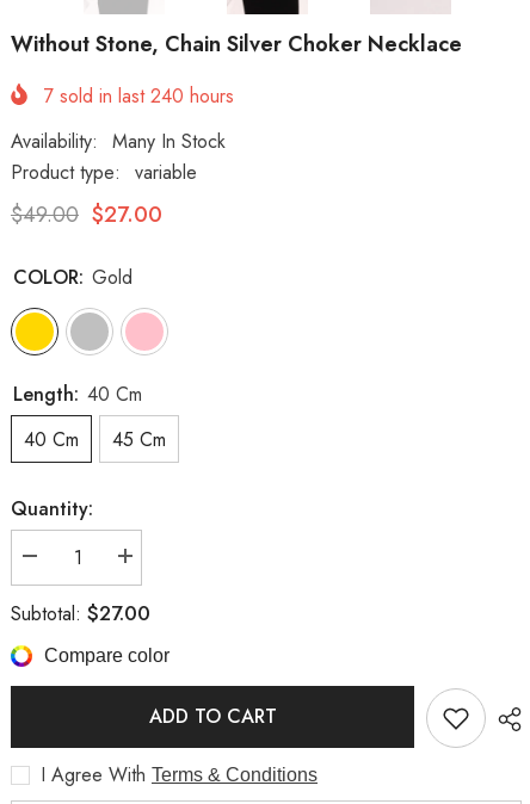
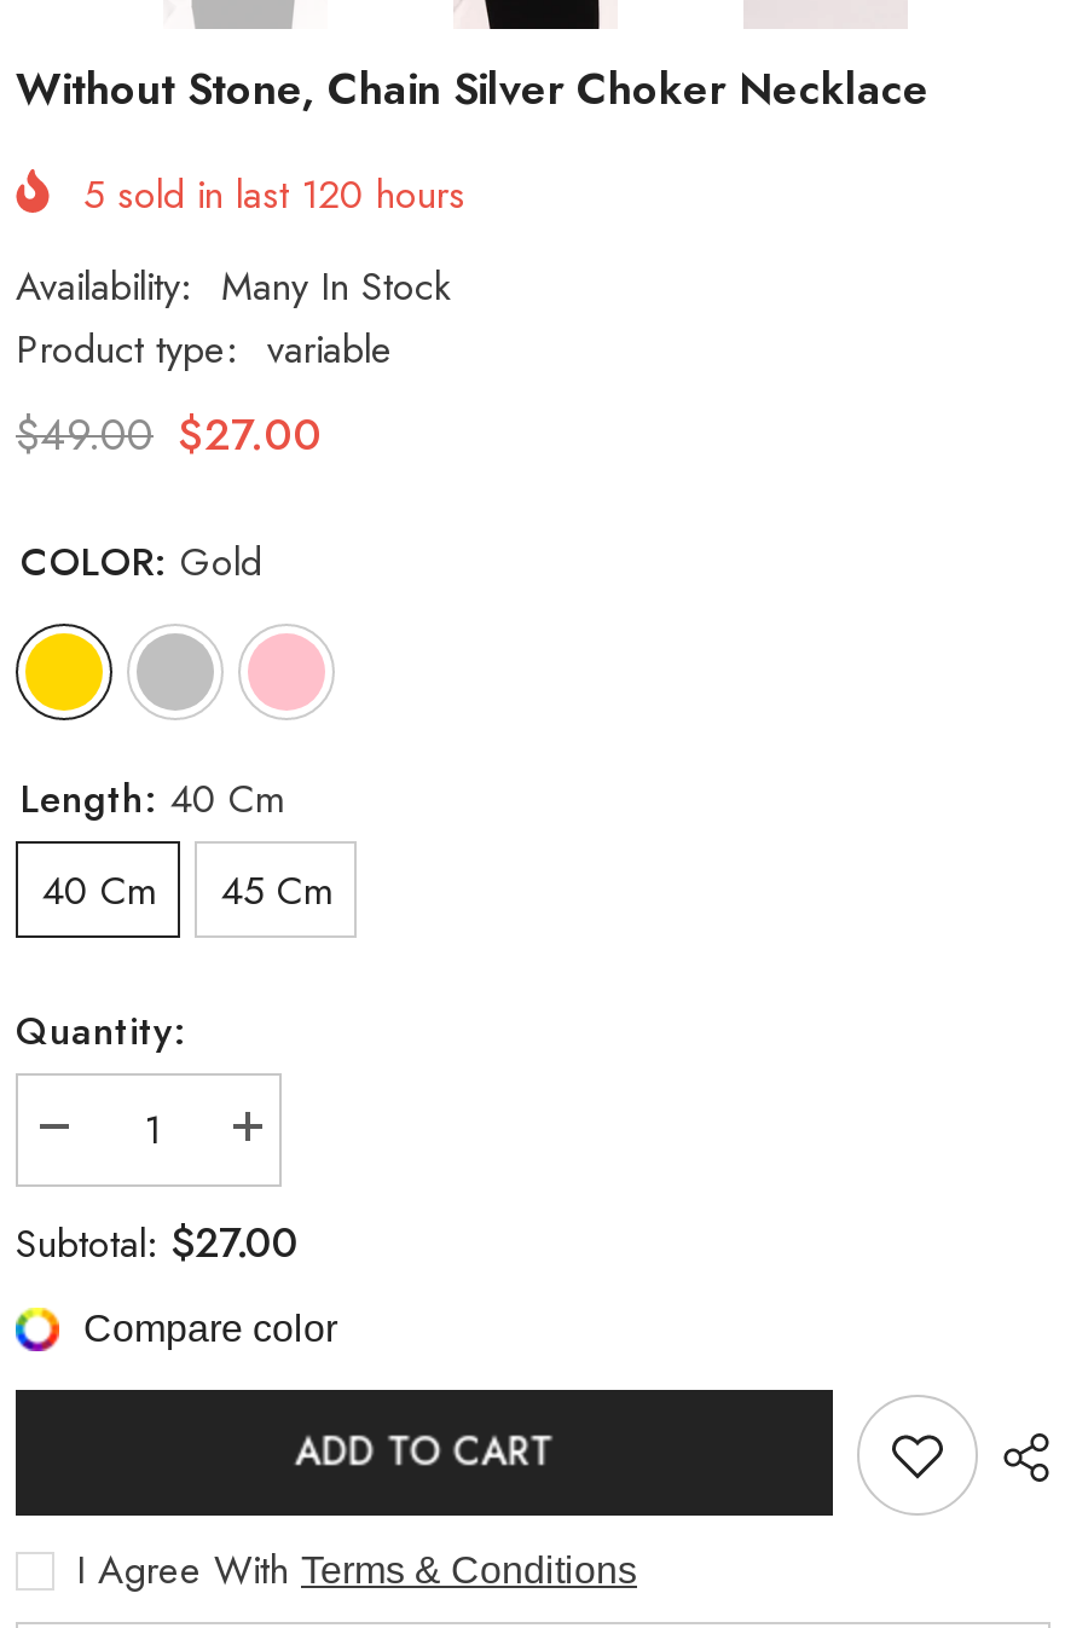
- 7 sold in last 240 hours
+ 5 sold in last 120 hours
